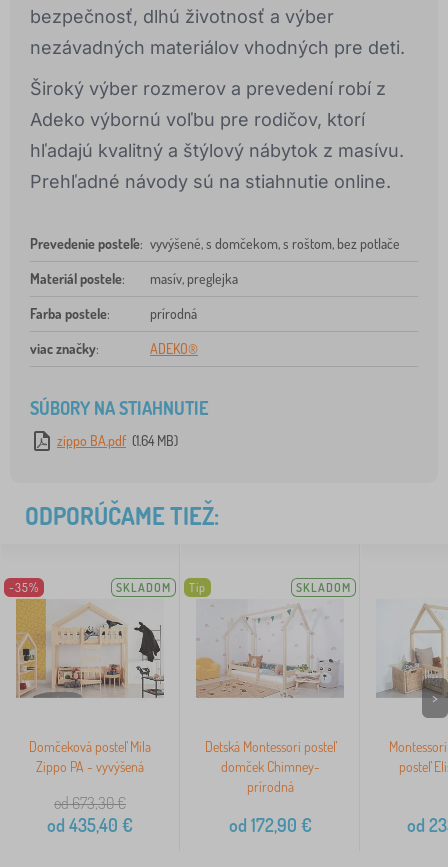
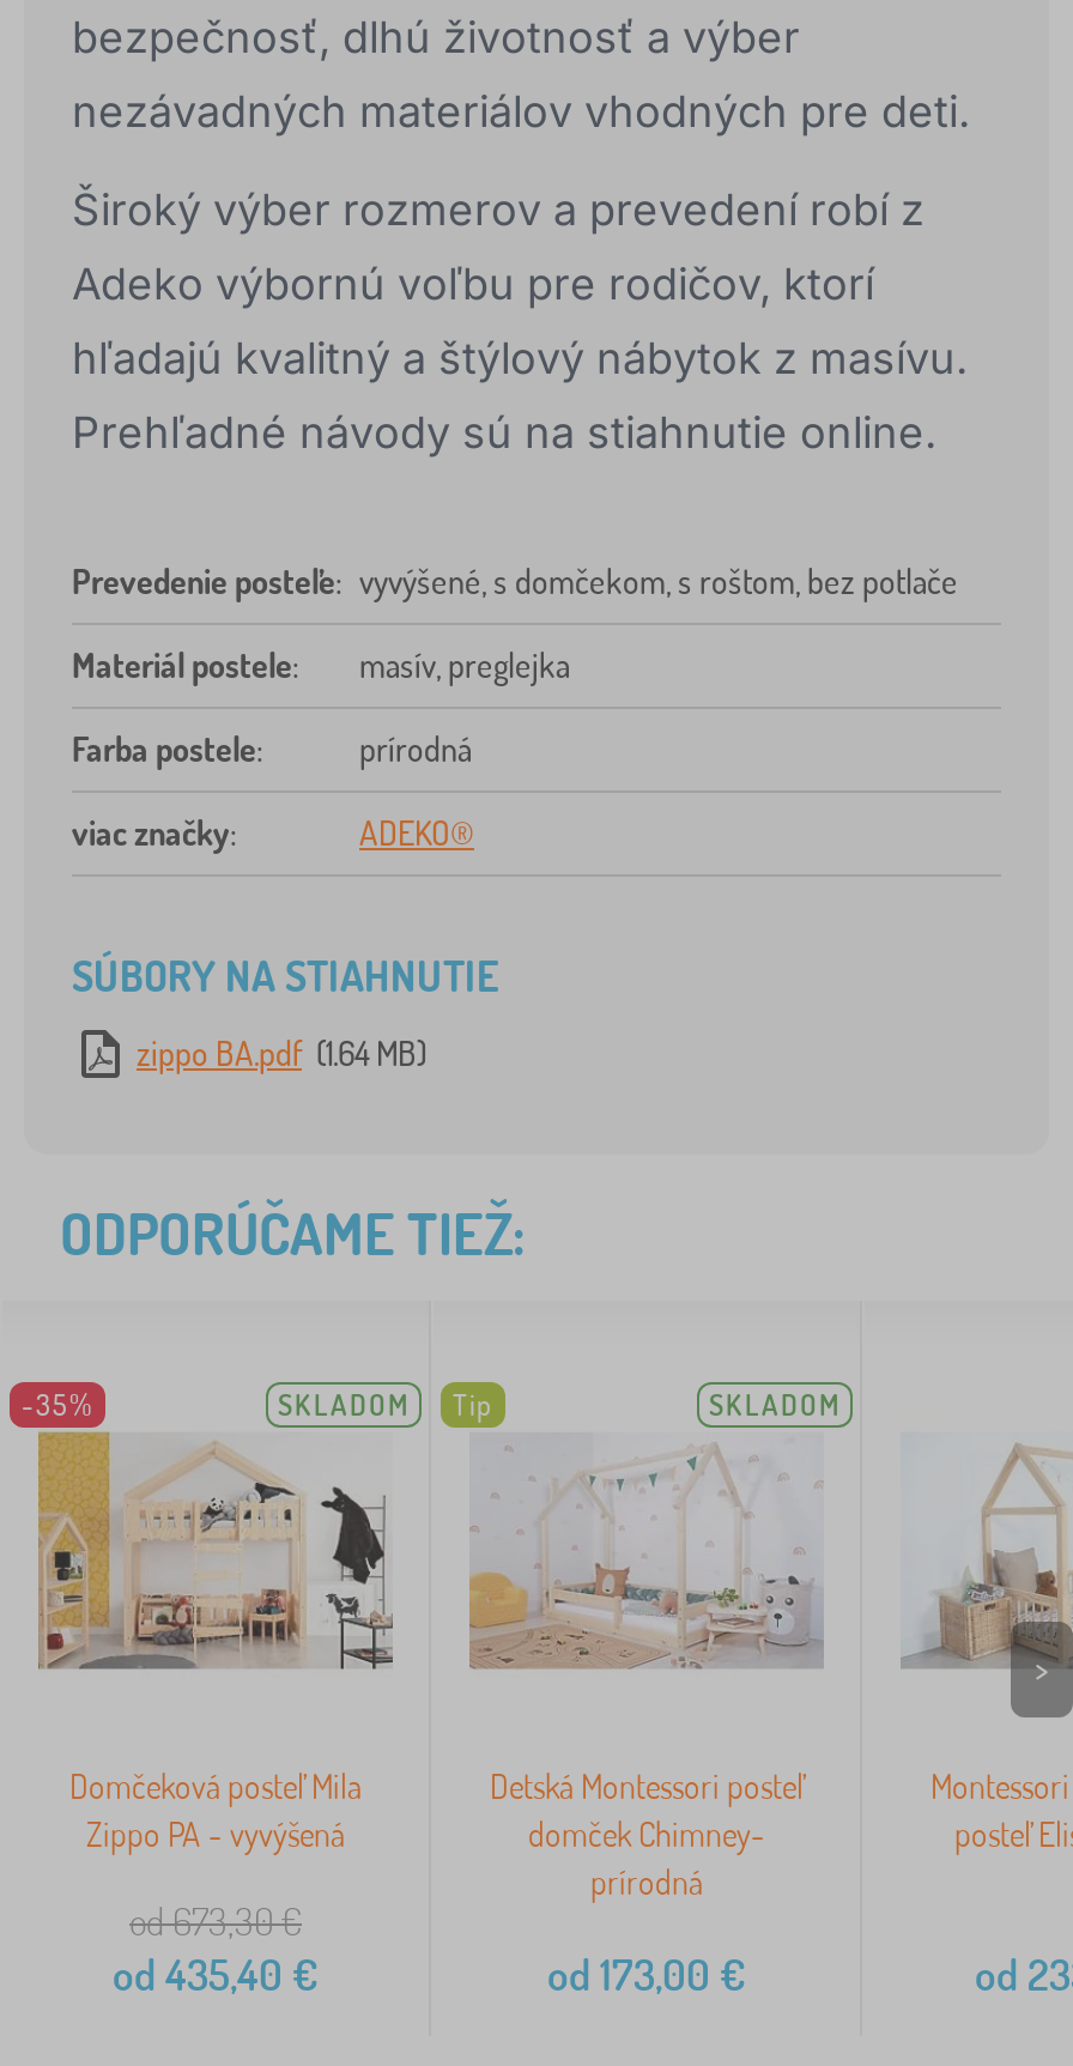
- od 172,90 €
+ od 173,00 €
